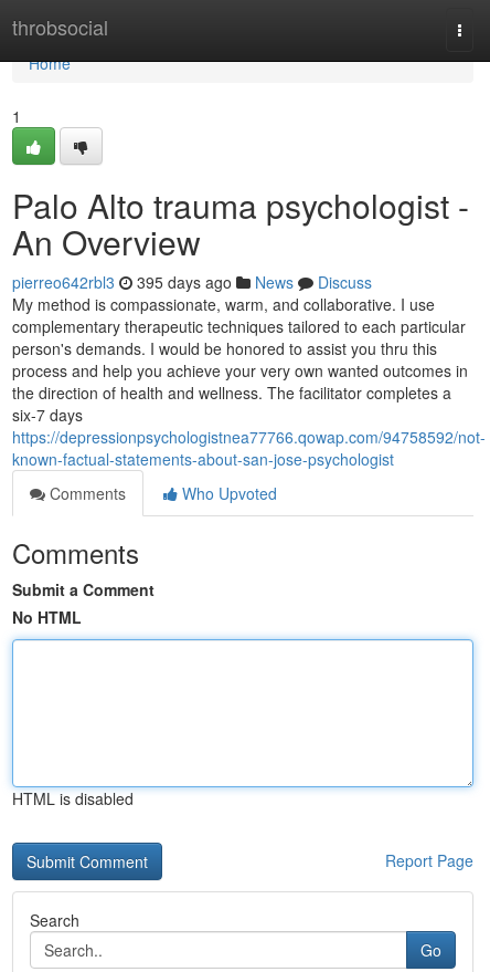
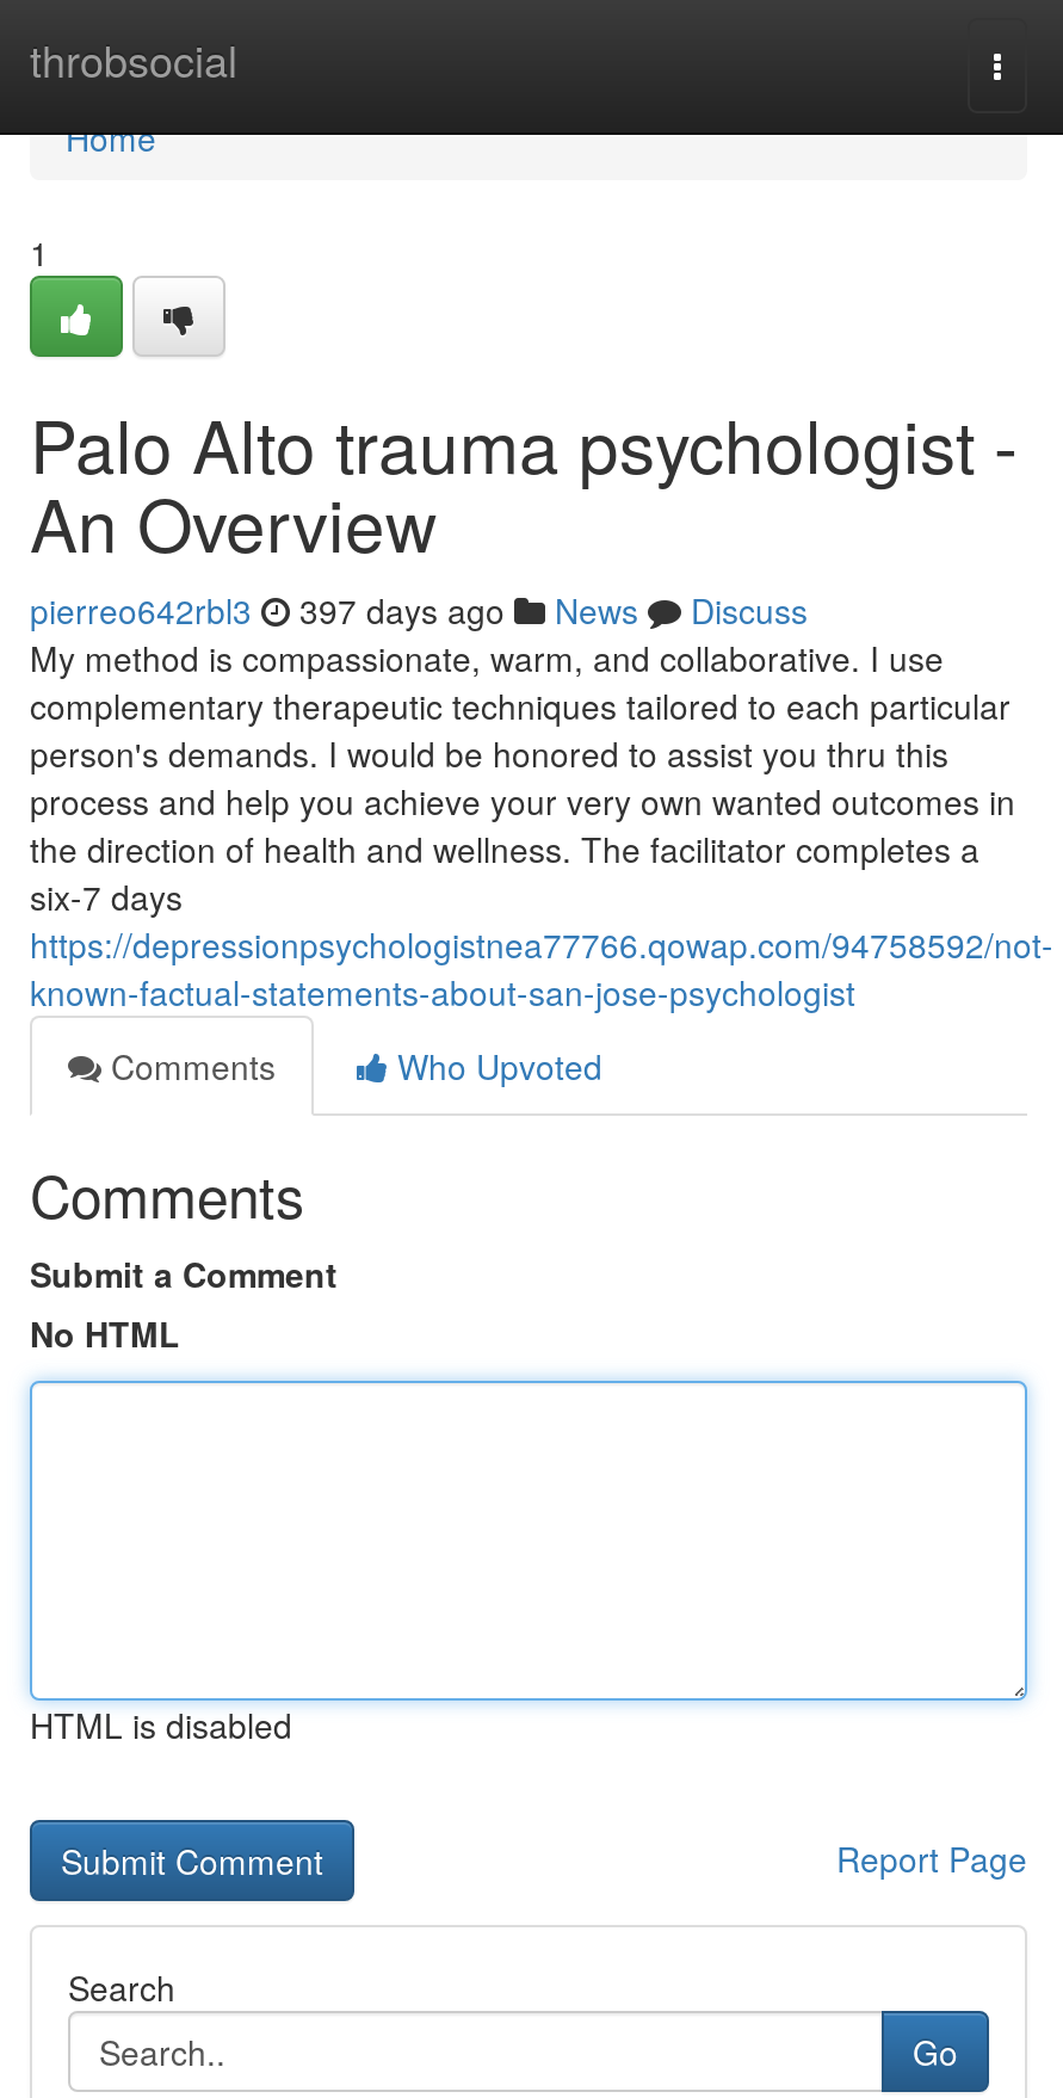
- pierreo642rbl3 395 days ago News Discuss
+ pierreo642rbl3 397 days ago News Discuss
